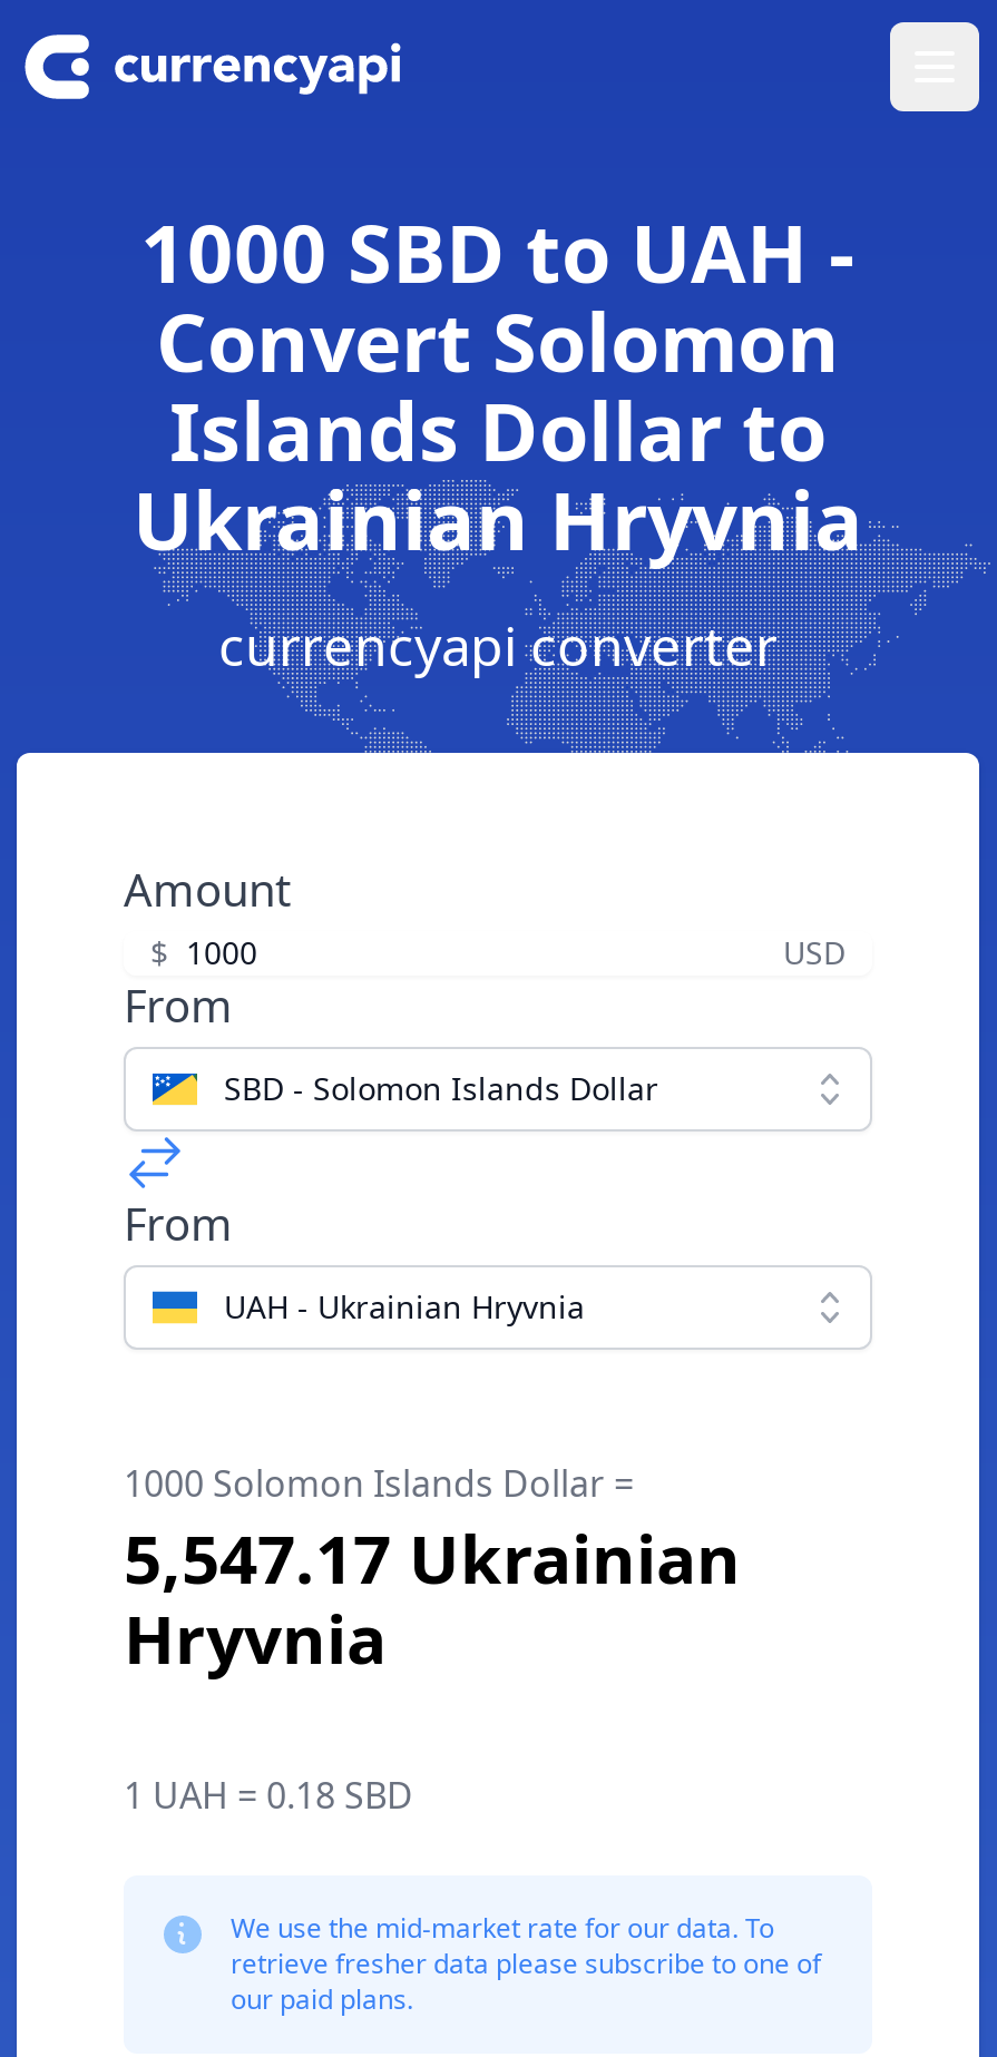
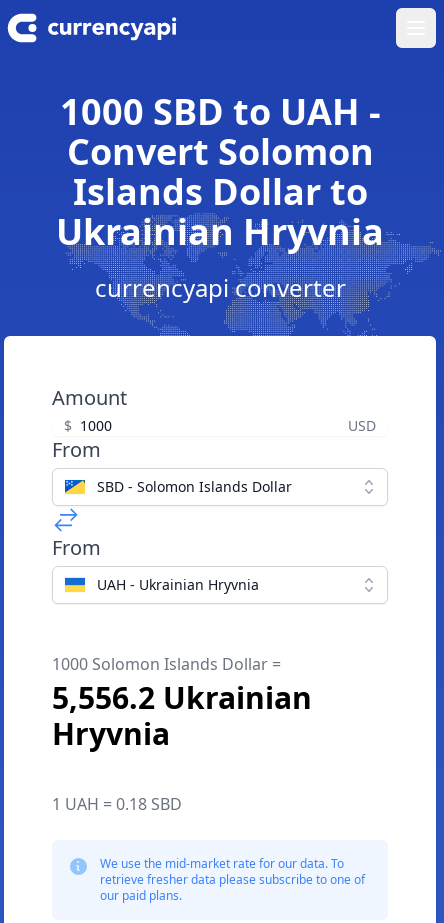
- 5,547.17 Ukrainian
+ 5,556.2 Ukrainian
